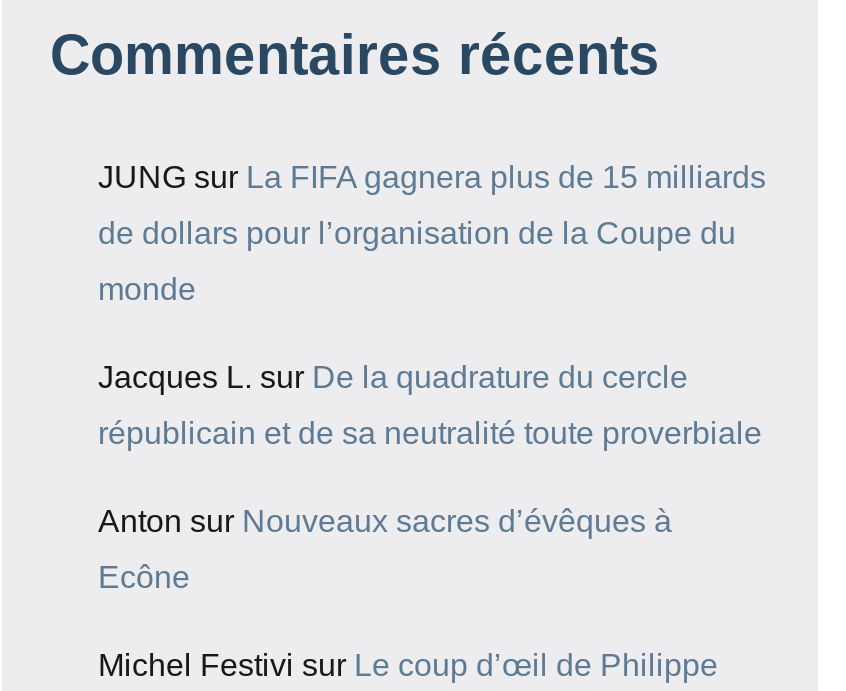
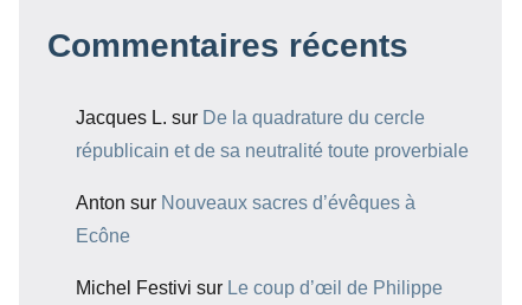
- JUNG sur La FIFA gagnera plus de 15 milliards
- de dollars pour l’organisation de la Coupe du
- monde
